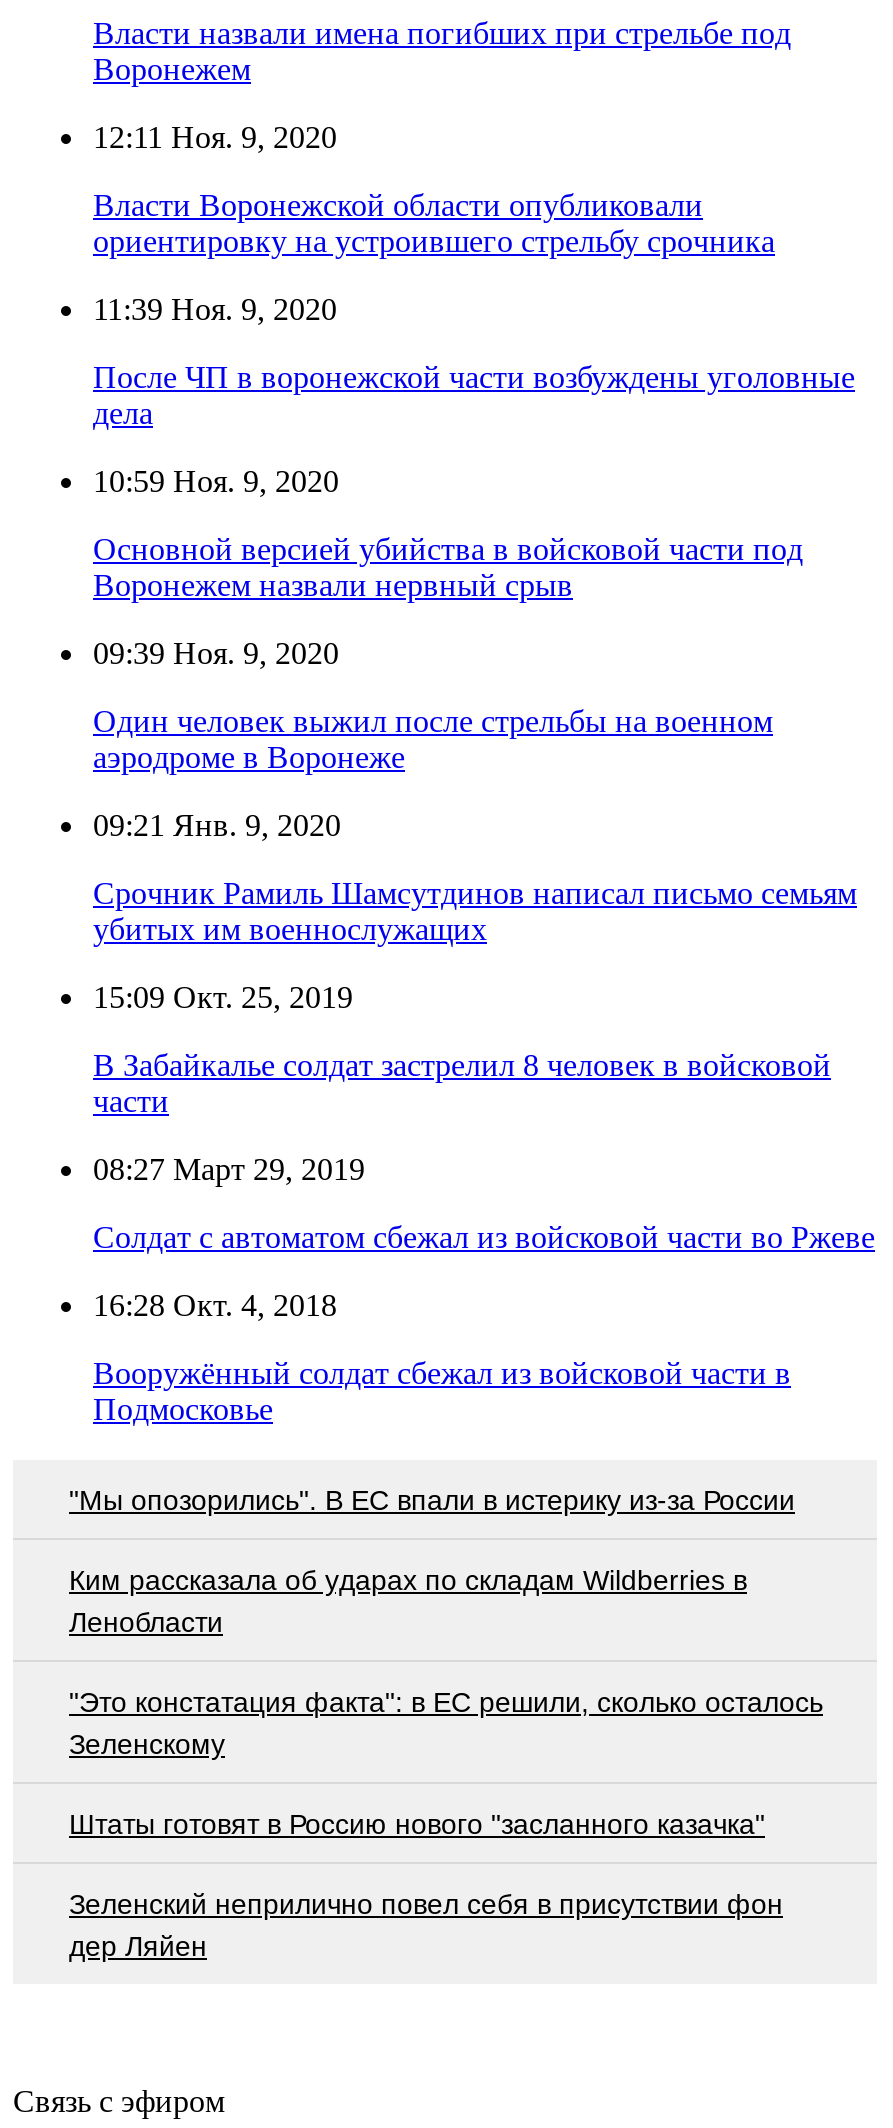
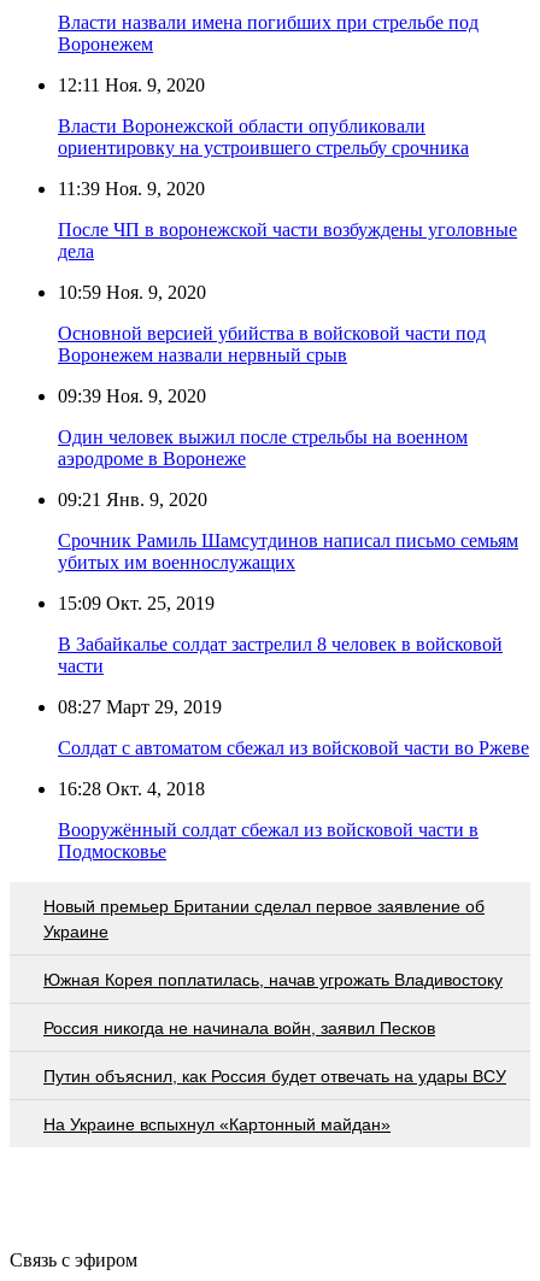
- "Мы опозорились". В ЕС впали в истерику из-за России
+ Новый премьер Британии сделал первое заявление об
+ Украине

- Ким рассказала об ударах по складам Wildberries в
- Ленобласти
+ Южная Корея поплатилась, начав угрожать Владивостоку

- "Это констатация факта": в ЕС решили, сколько осталось
- Зеленскому
+ Россия никогда не начинала войн, заявил Песков

- Штаты готовят в Россию нового "засланного казачка"
+ Путин объяснил, как Россия будет отвечать на удары ВСУ

- Зеленский неприлично повел cебя в присутствии фон
- дер Ляйен
+ На Украине вспыхнул «Картонный майдан»
